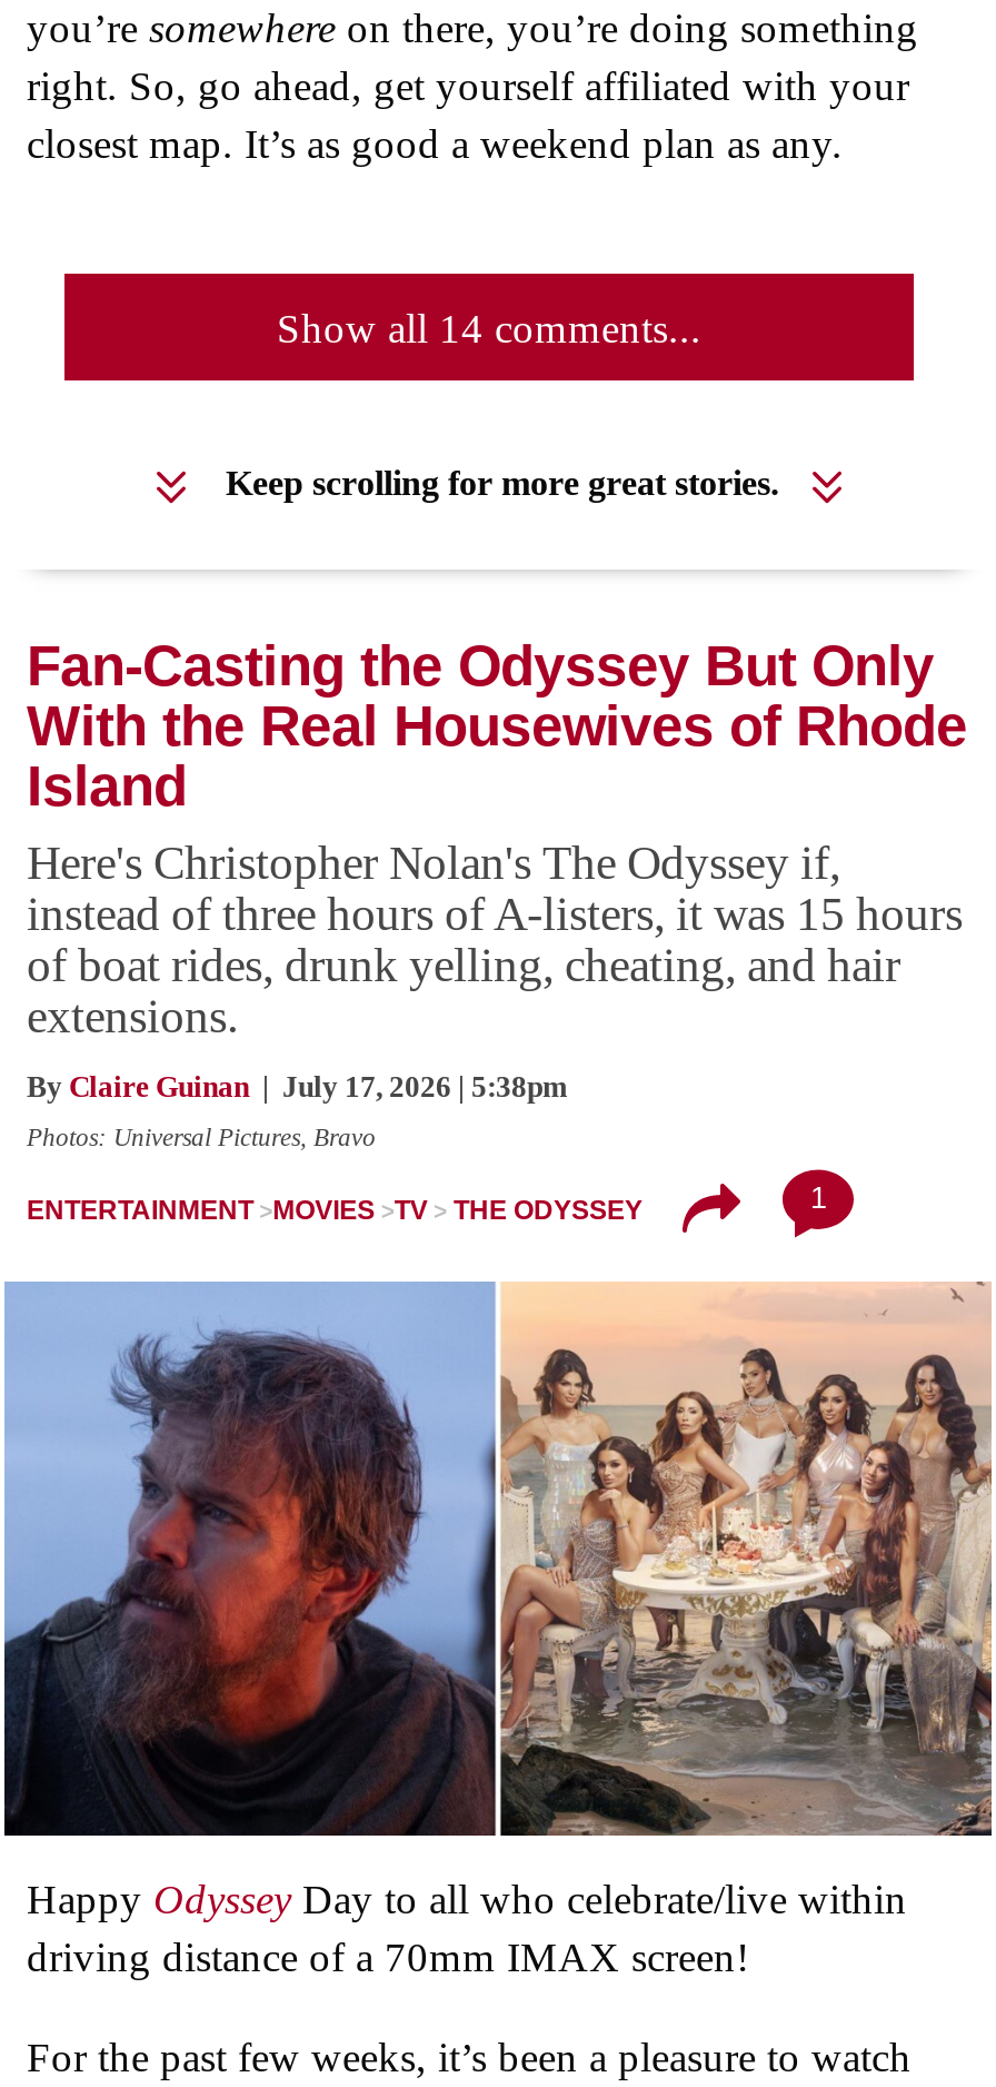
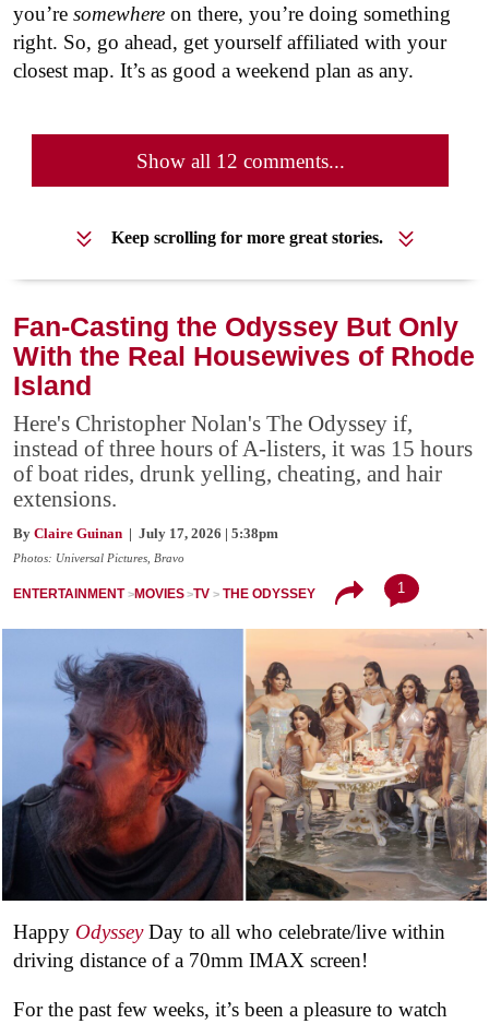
- Show all 14 comments...
+ Show all 12 comments...
